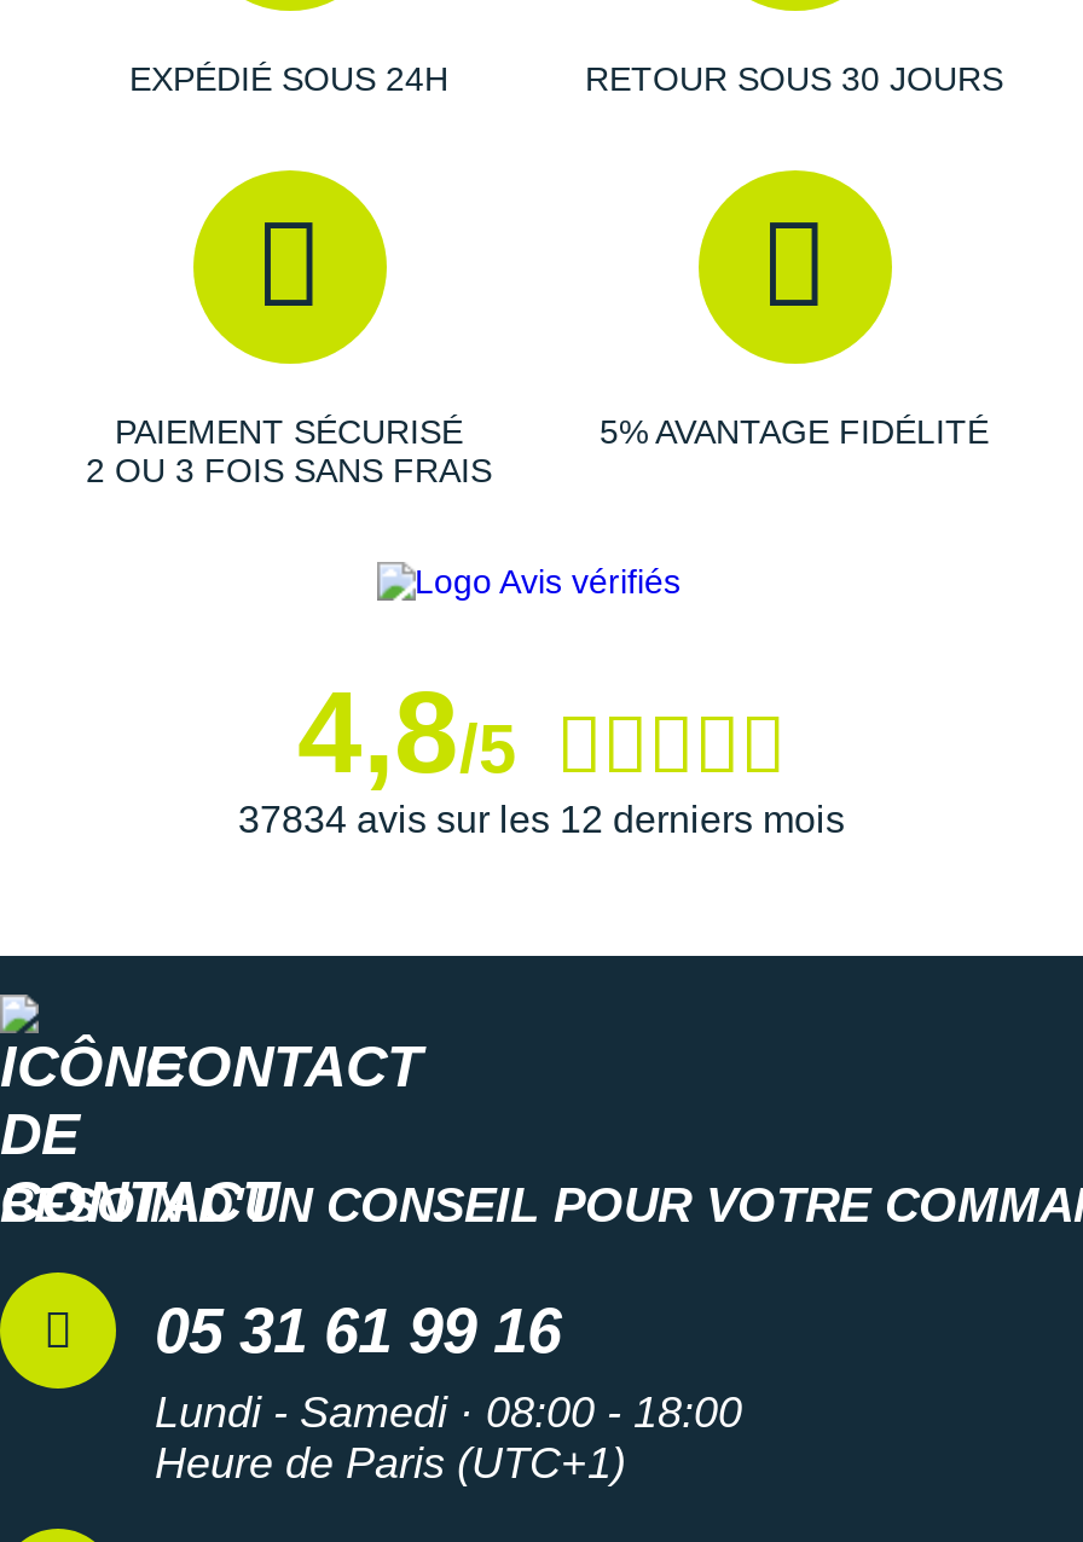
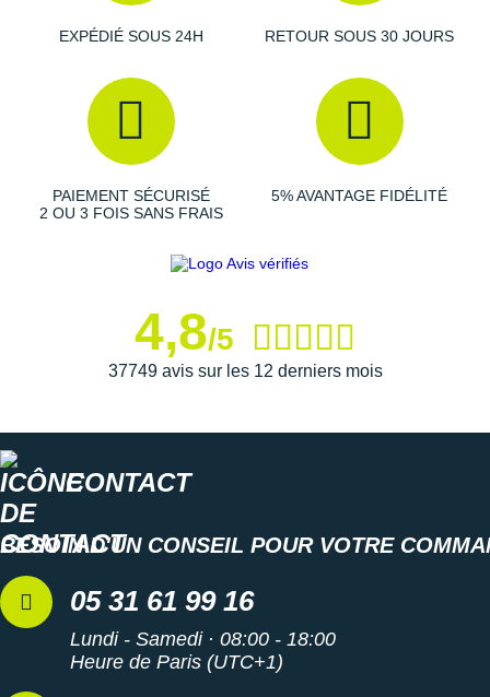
- 37834 avis sur les 12 derniers mois
+ 37749 avis sur les 12 derniers mois
